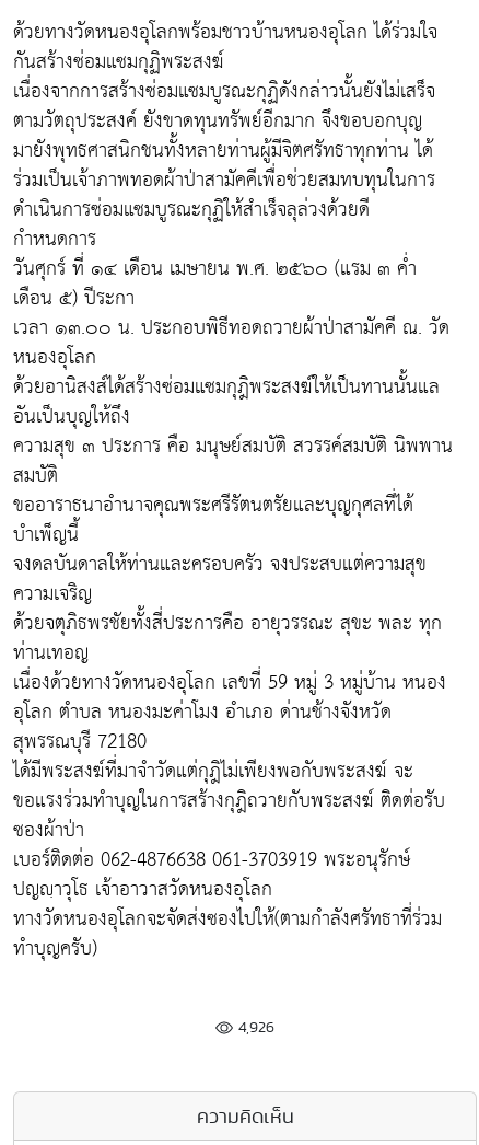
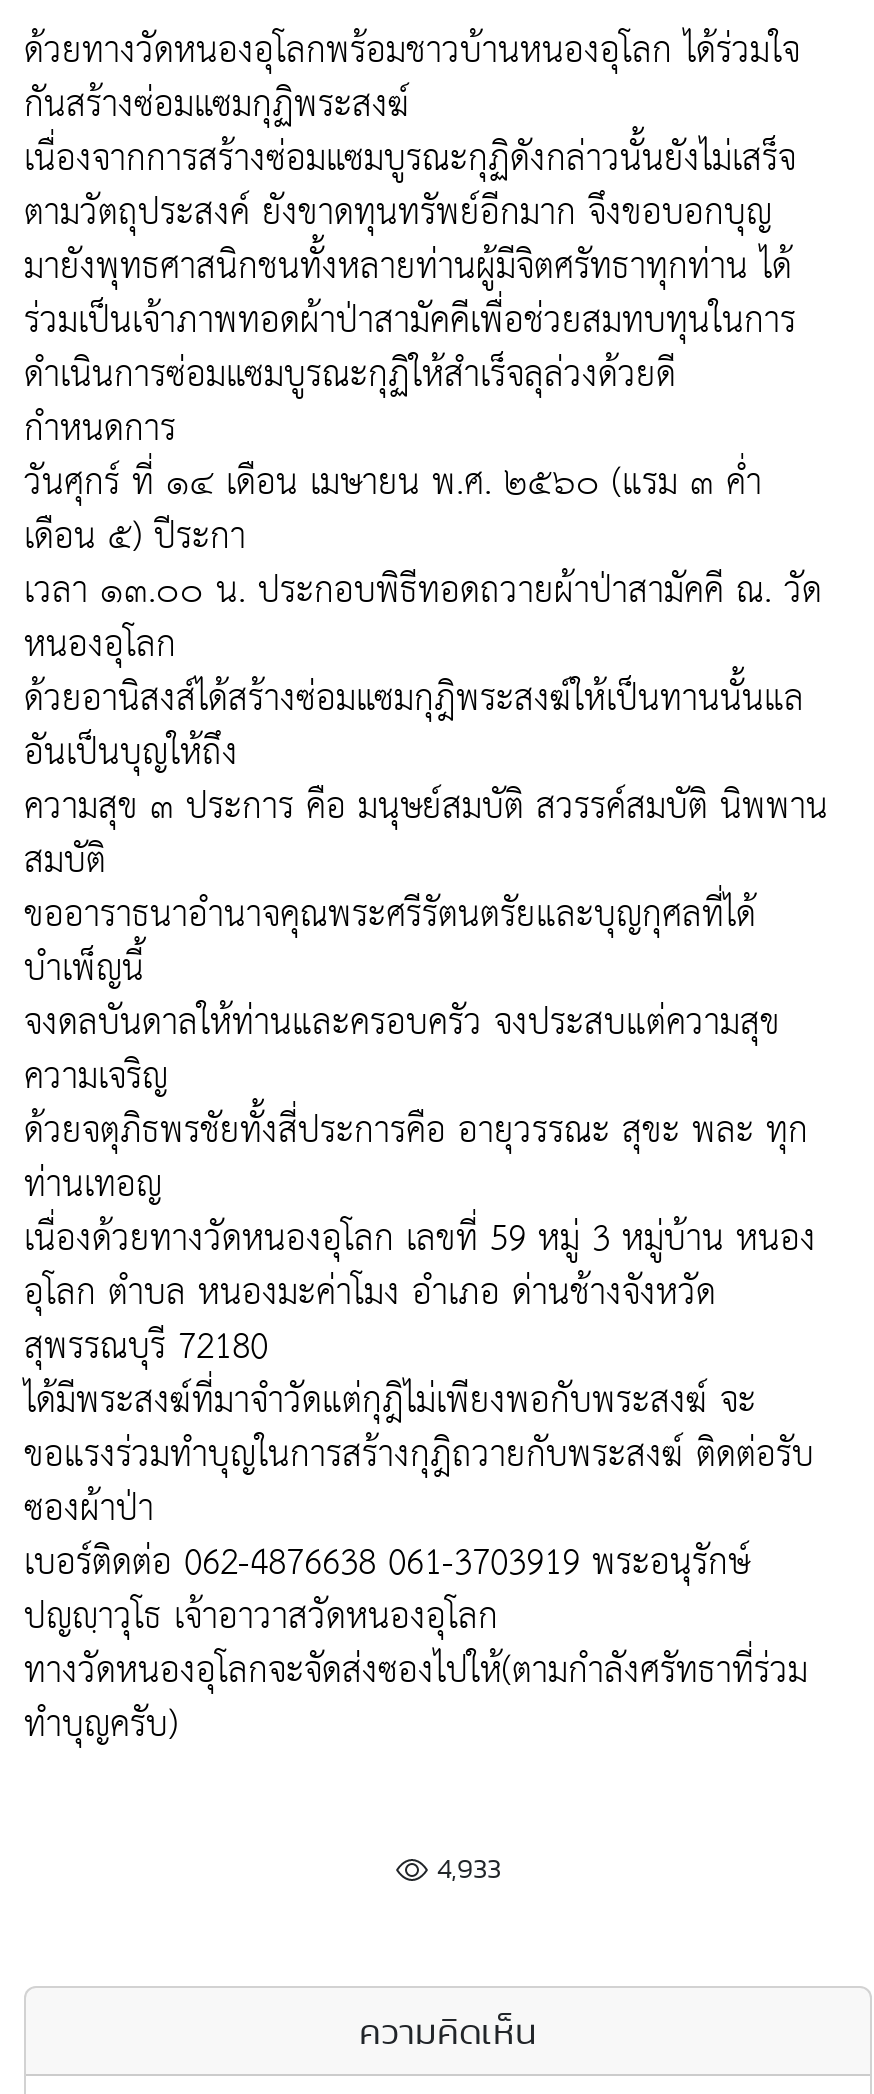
- 4,926
+ 4,933
